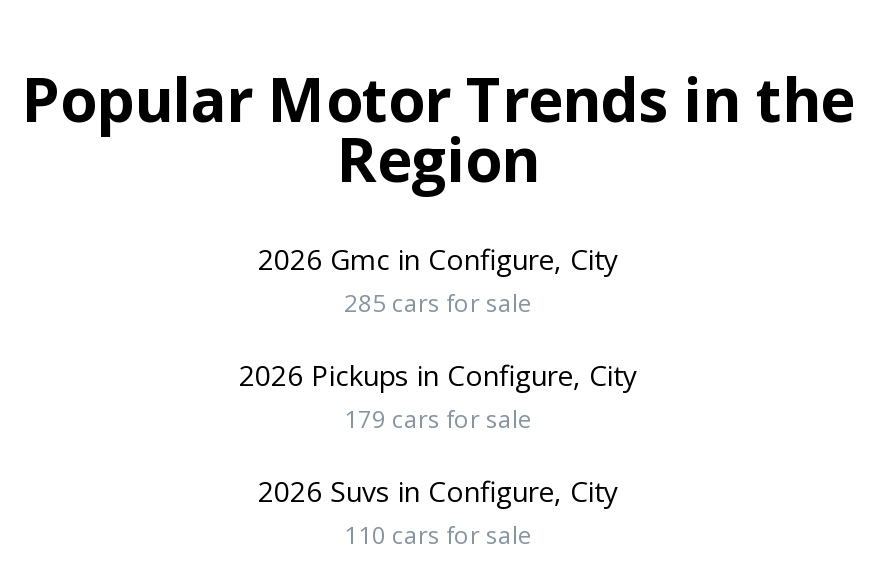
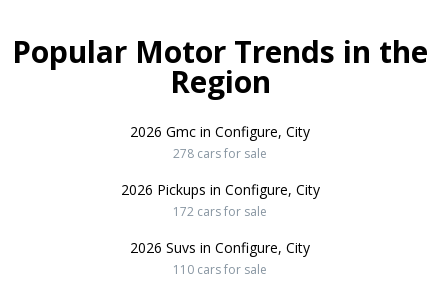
- 285 cars for sale
+ 278 cars for sale

- 179 cars for sale
+ 172 cars for sale
